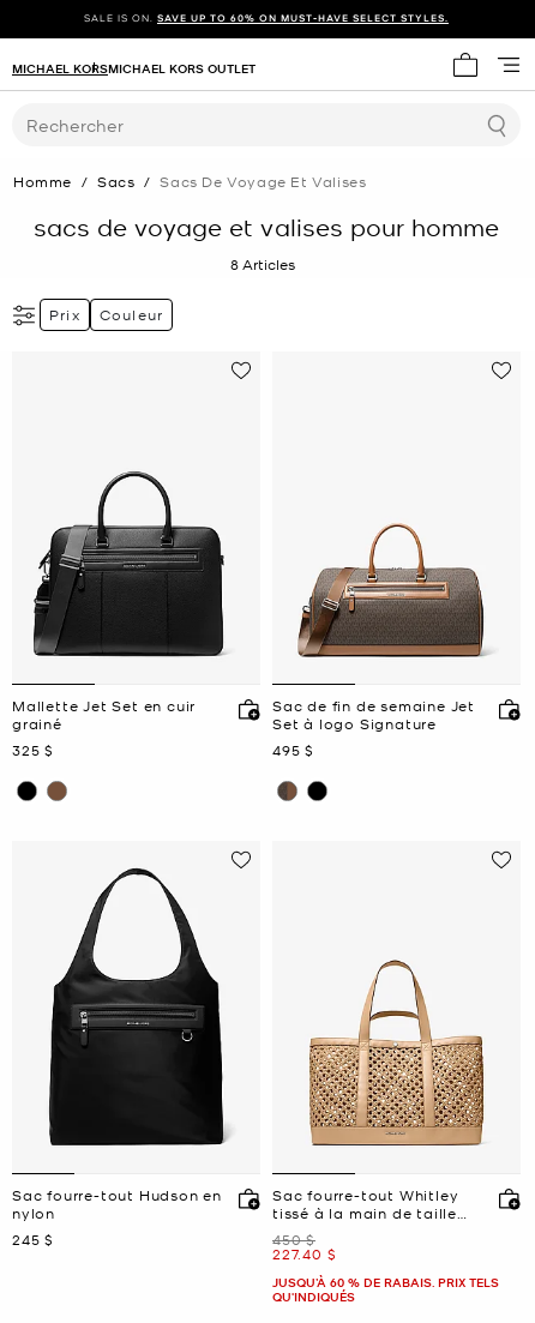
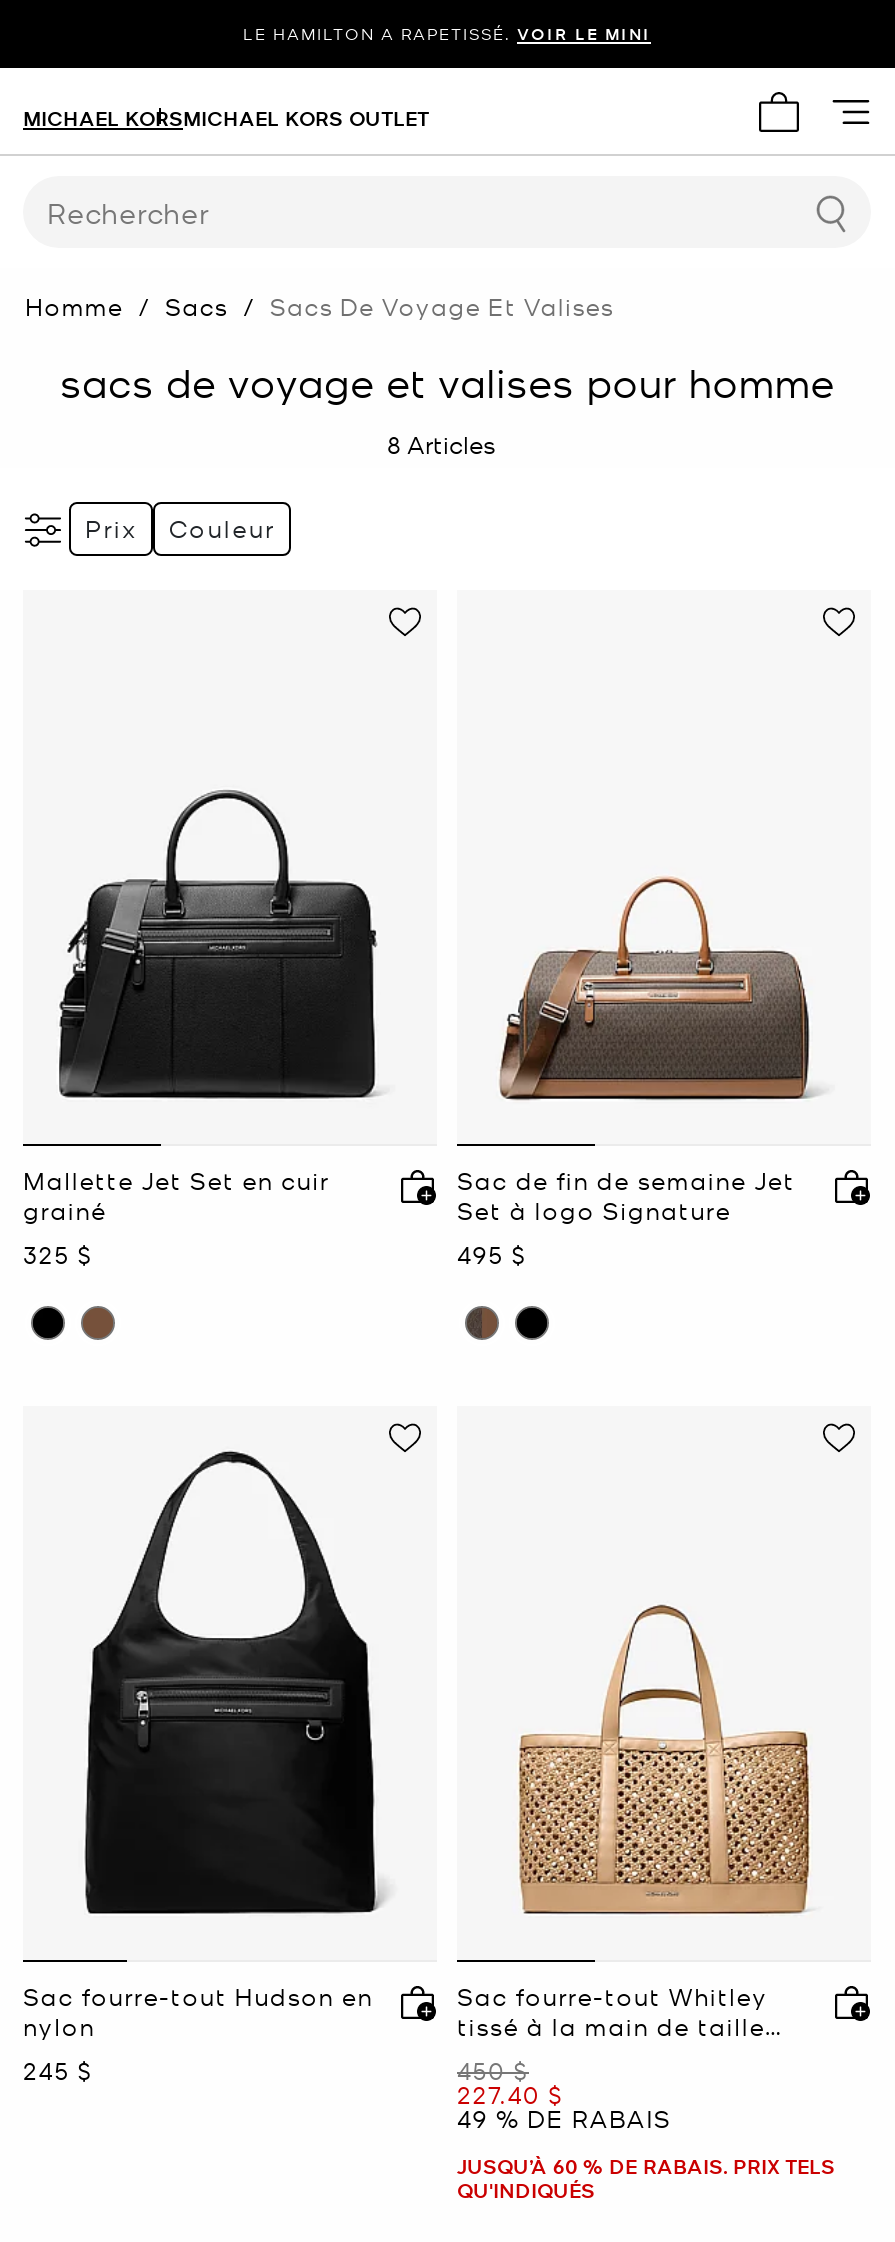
- SALE IS ON. SAVE UP TO 60% ON MUST-HAVE SELECT STYLES.
+ LE HAMILTON A RAPETISSÉ. VOIR LE MINI

+ 49 % DE RABAIS
